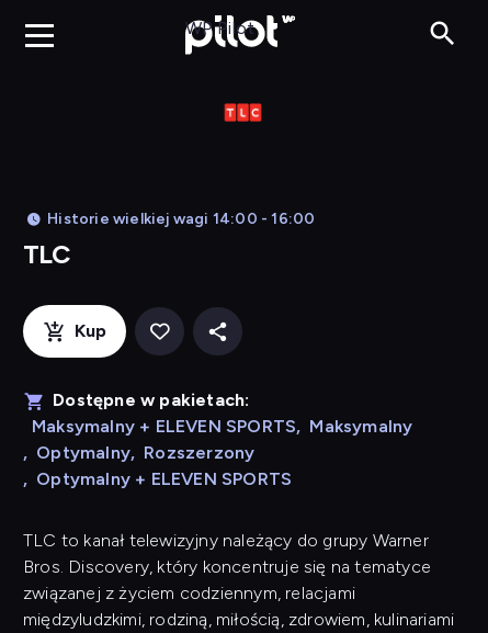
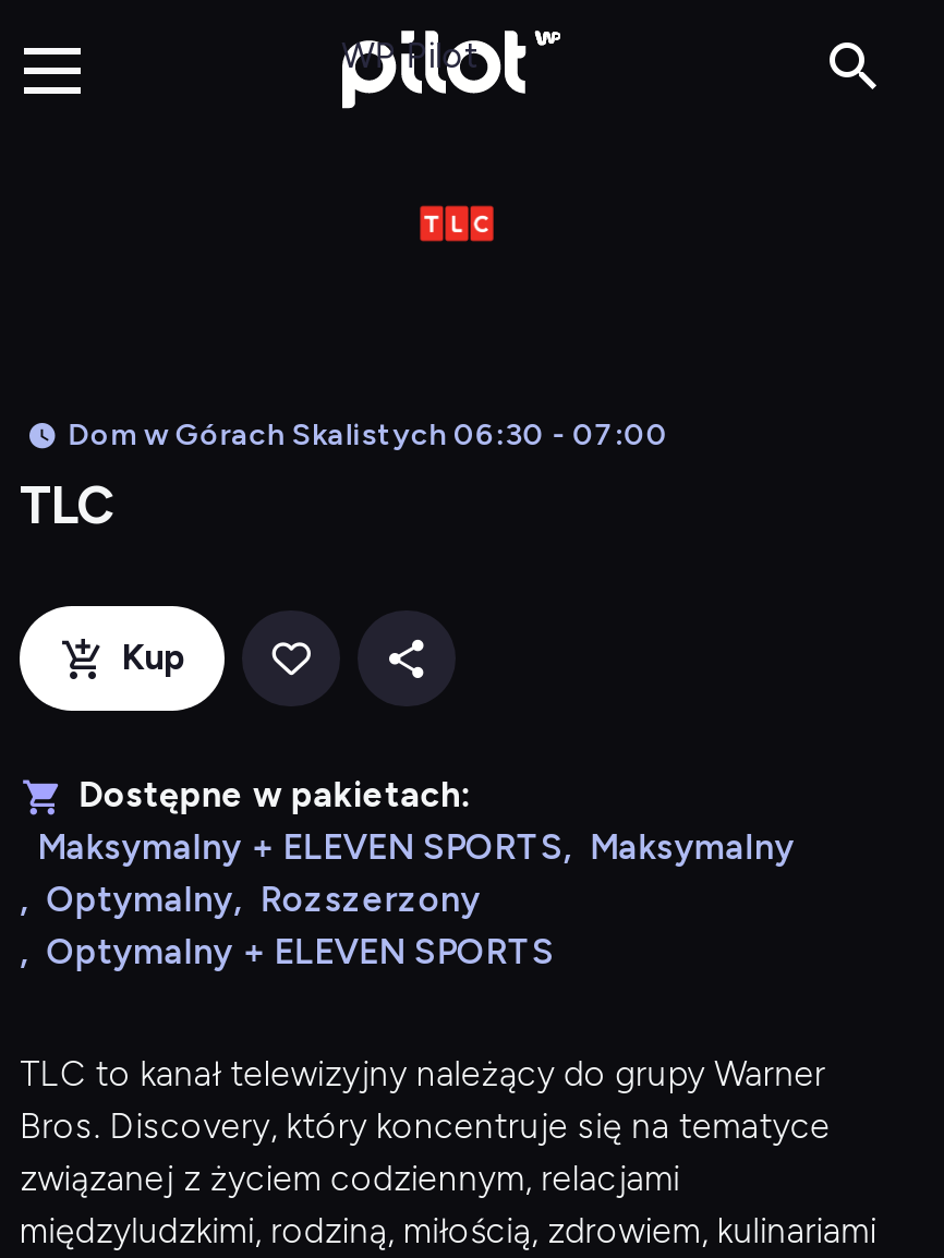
- Historie wielkiej wagi 14:00 - 16:00
+ Dom w Górach Skalistych 06:30 - 07:00
